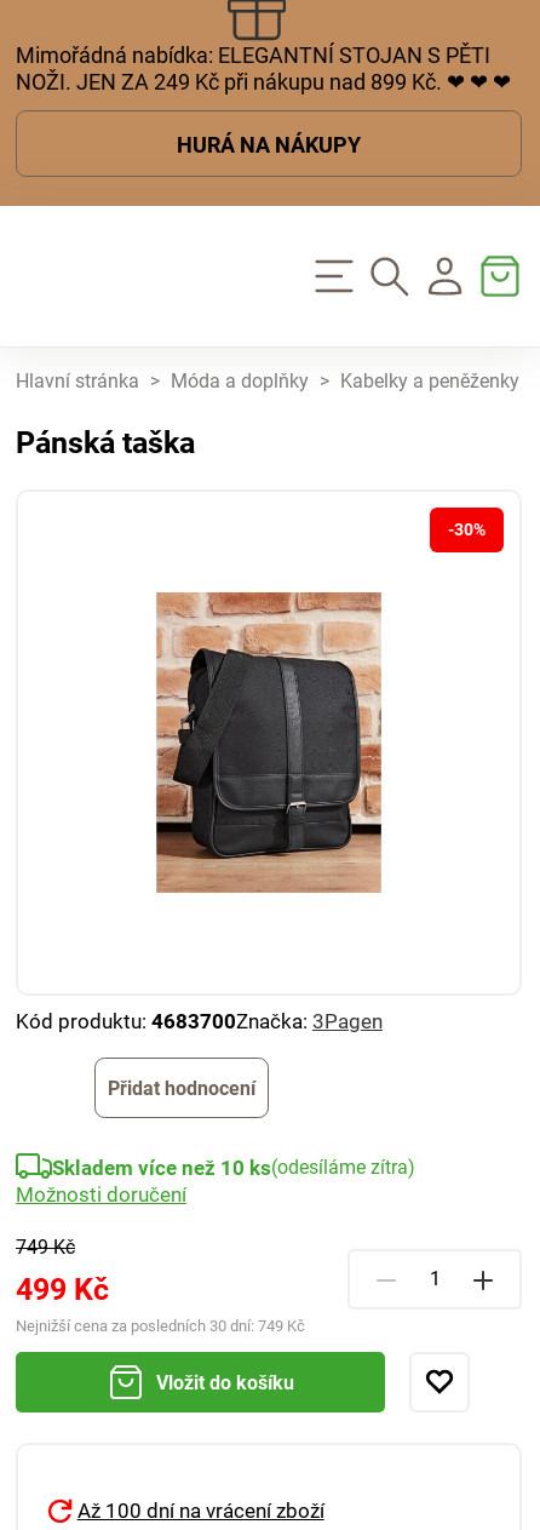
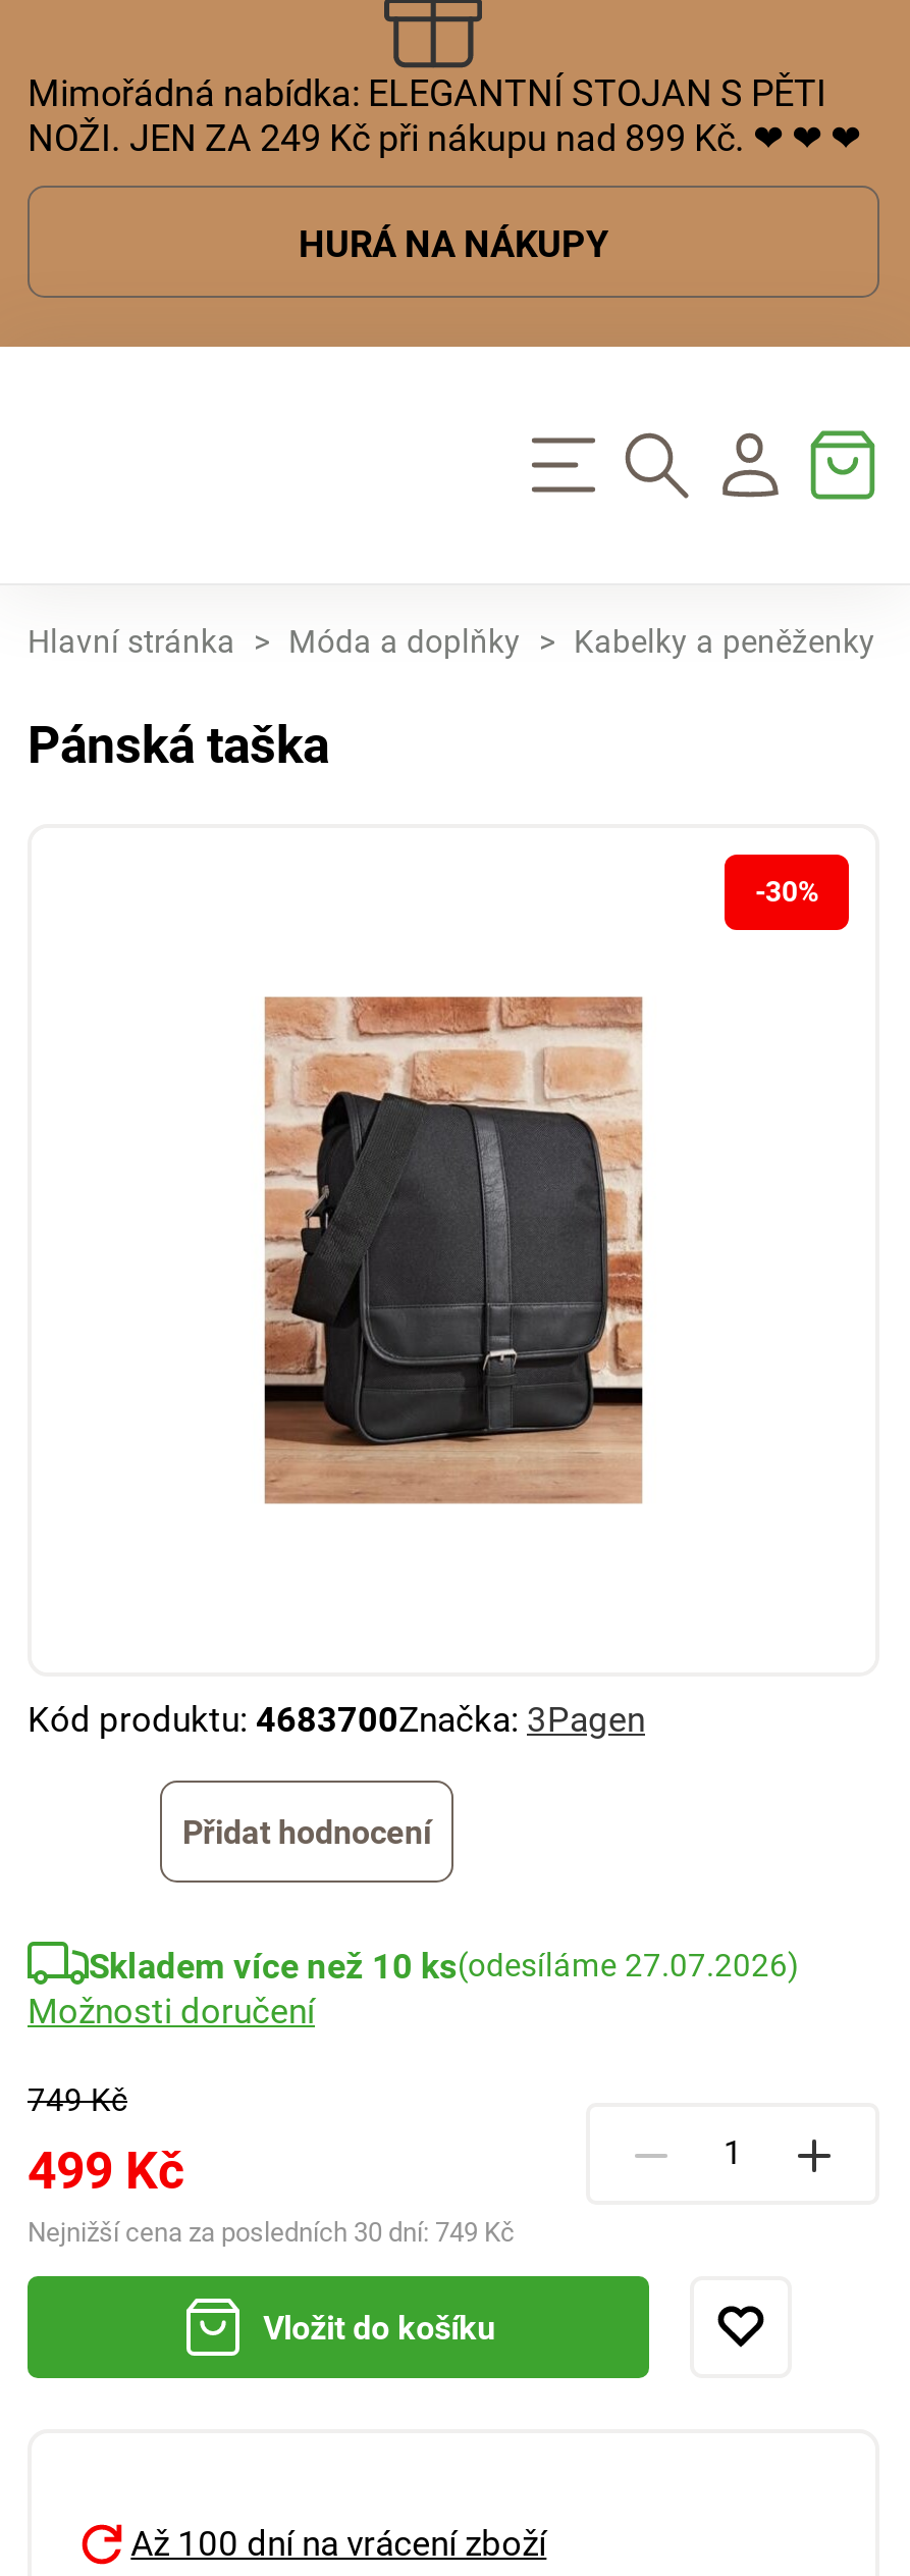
- Skladem více než 10 ks(odesíláme zítra)
+ Skladem více než 10 ks(odesíláme 27.07.2026)
